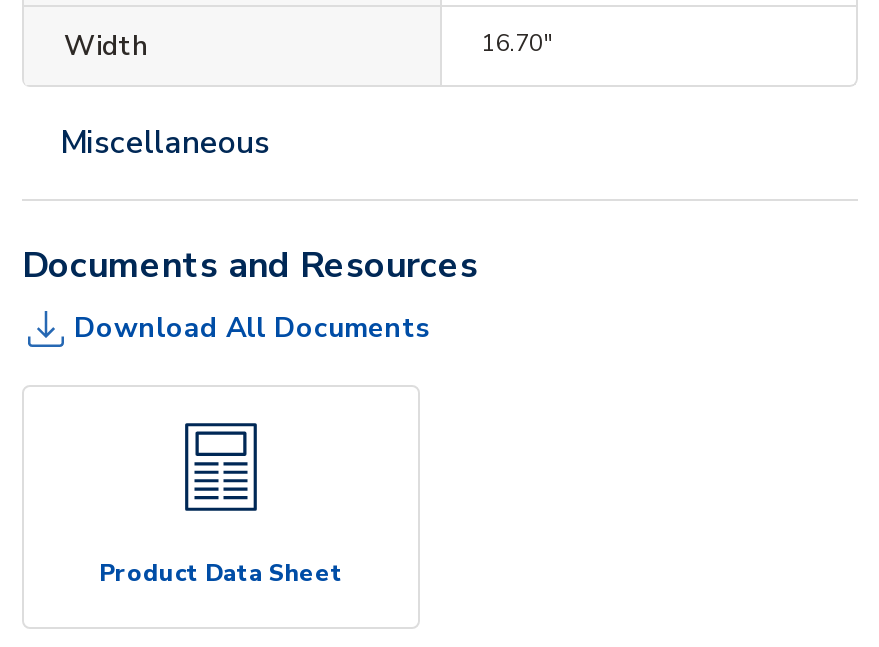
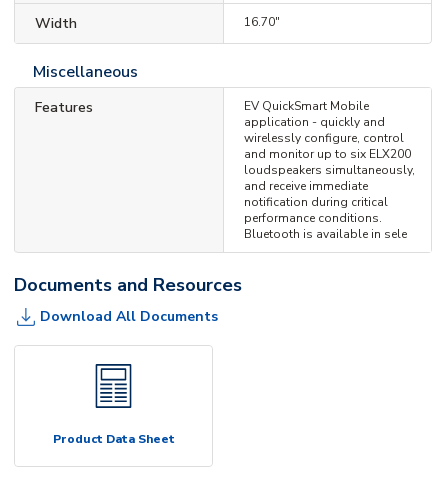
+ Features
+ EV QuickSmart Mobile
+ application - quickly and
+ wirelessly configure, control
+ and monitor up to six ELX200
+ loudspeakers simultaneously,
+ and receive immediate
+ notification during critical
+ performance conditions.
+ Bluetooth is available in sele
